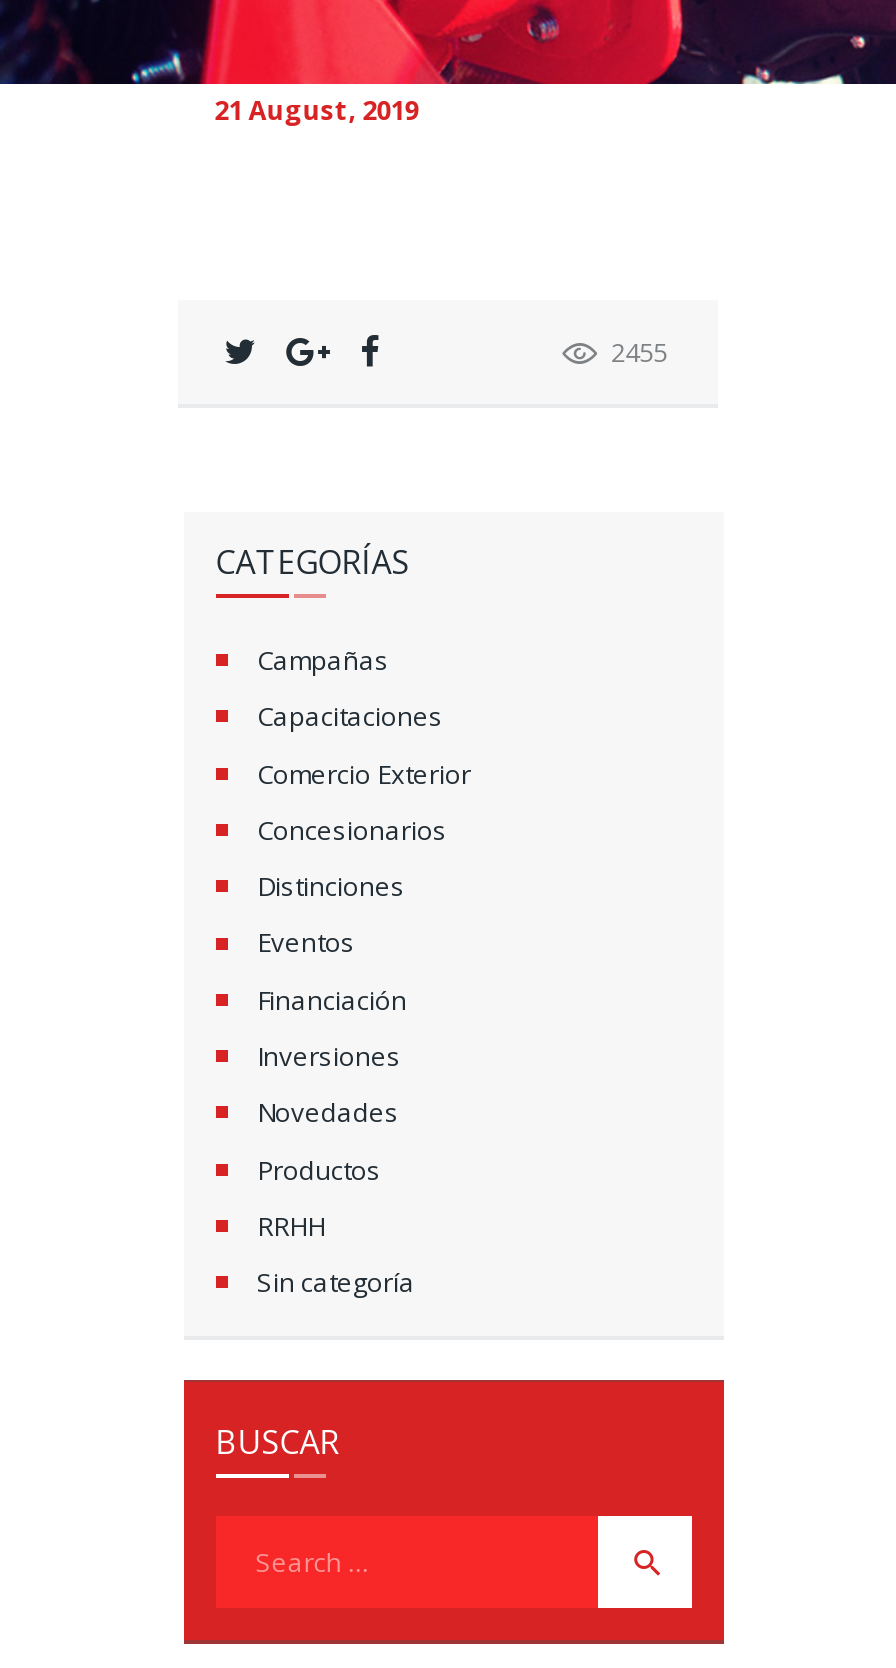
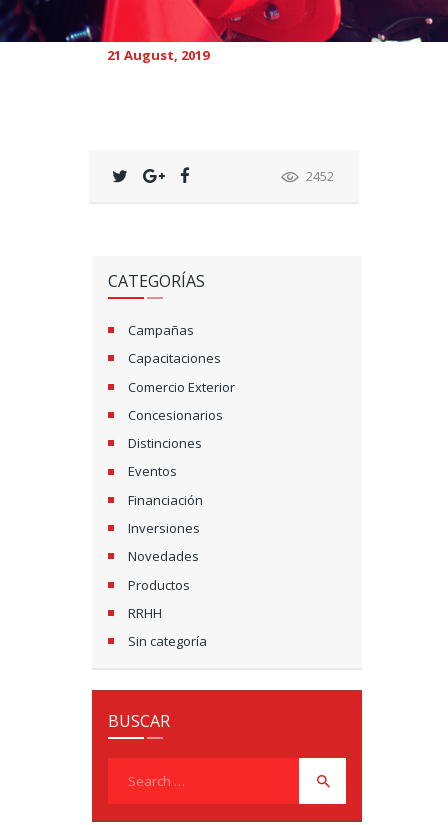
- 2455
+ 2452
